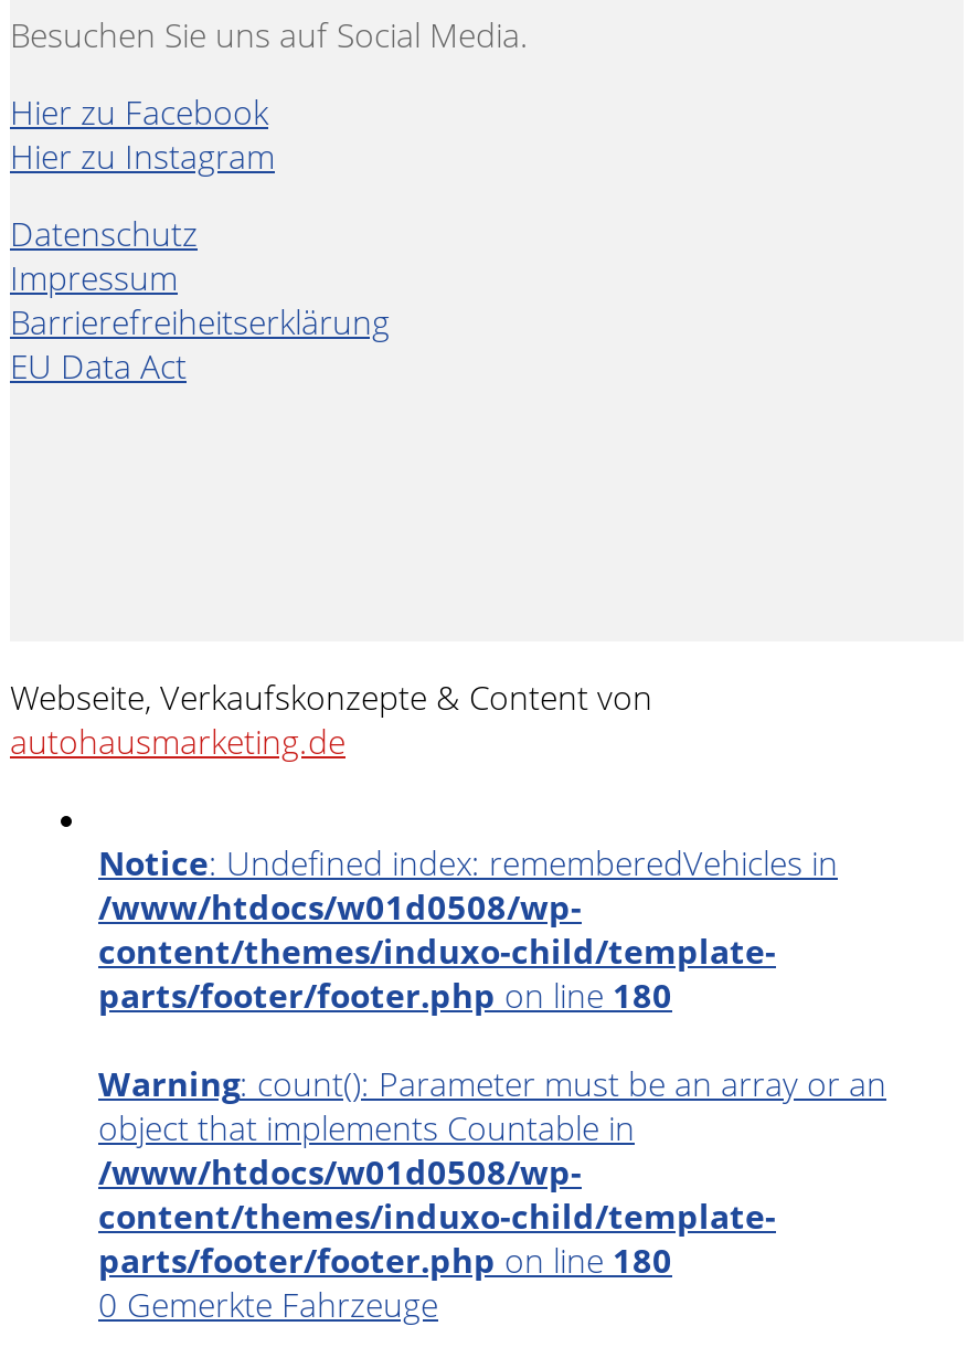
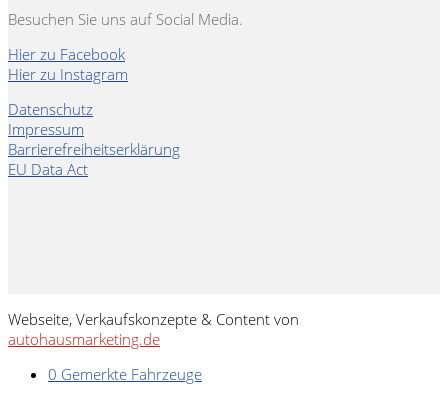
- Notice: Undefined index: rememberedVehicles in
- /www/htdocs/w01d0508/wp-
- content/themes/induxo-child/template-
- parts/footer/footer.php on line 180
- Warning: count(): Parameter must be an array or an
- object that implements Countable in
- /www/htdocs/w01d0508/wp-
- content/themes/induxo-child/template-
- parts/footer/footer.php on line 180
